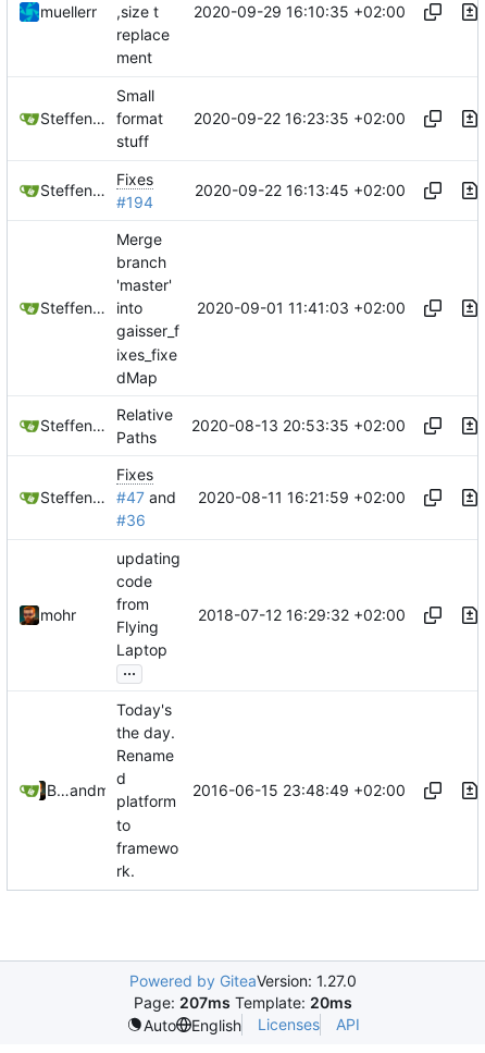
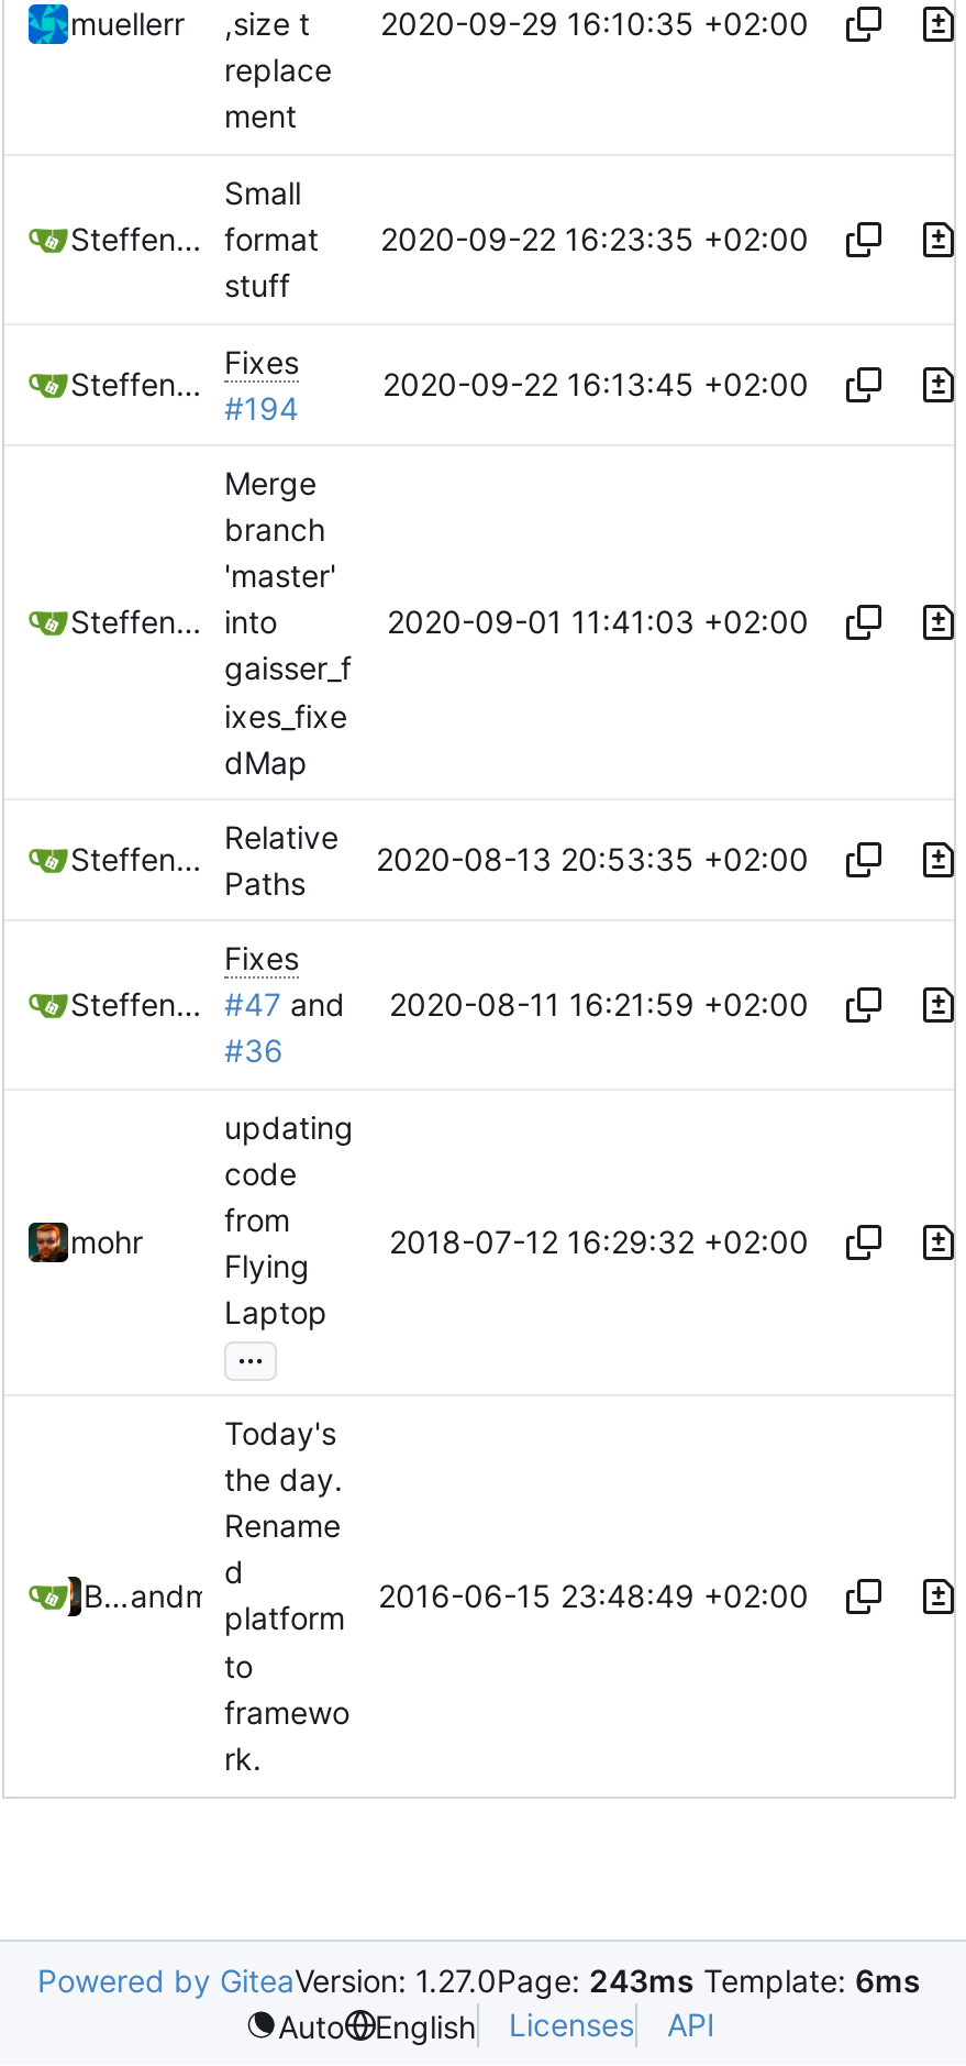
- Powered by GiteaVersion: 1.27.0
- Page: 207ms Template: 20ms
+ Powered by GiteaVersion: 1.27.0Page: 243ms Template: 6ms
